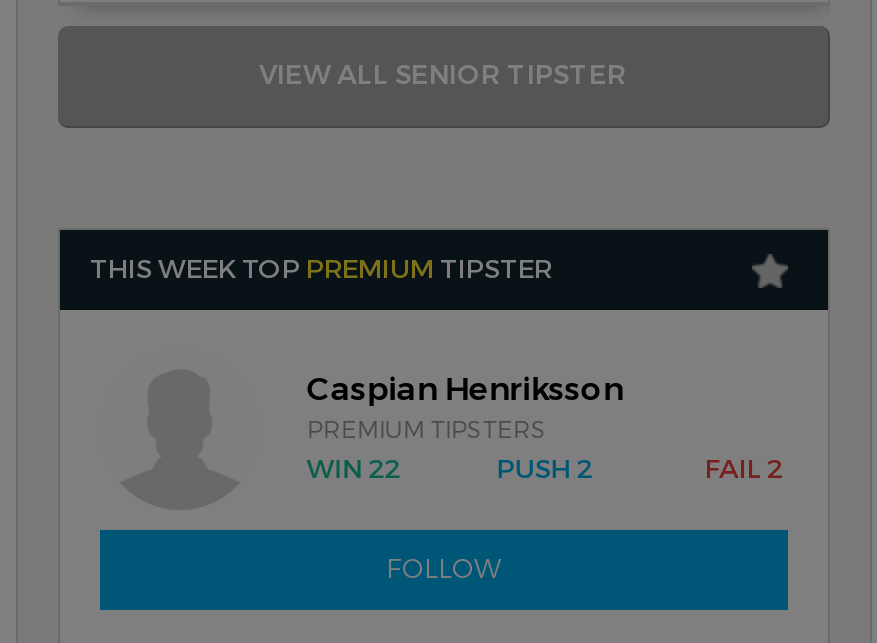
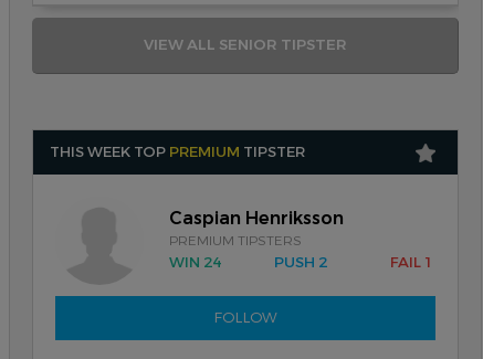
- WIN 22
+ WIN 24

- FAIL 2
+ FAIL 1
